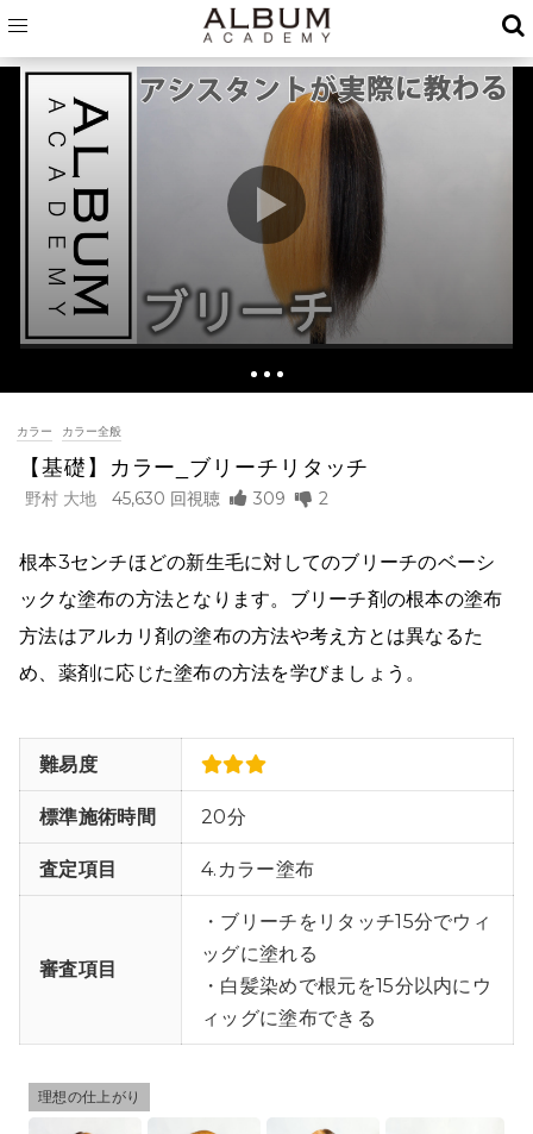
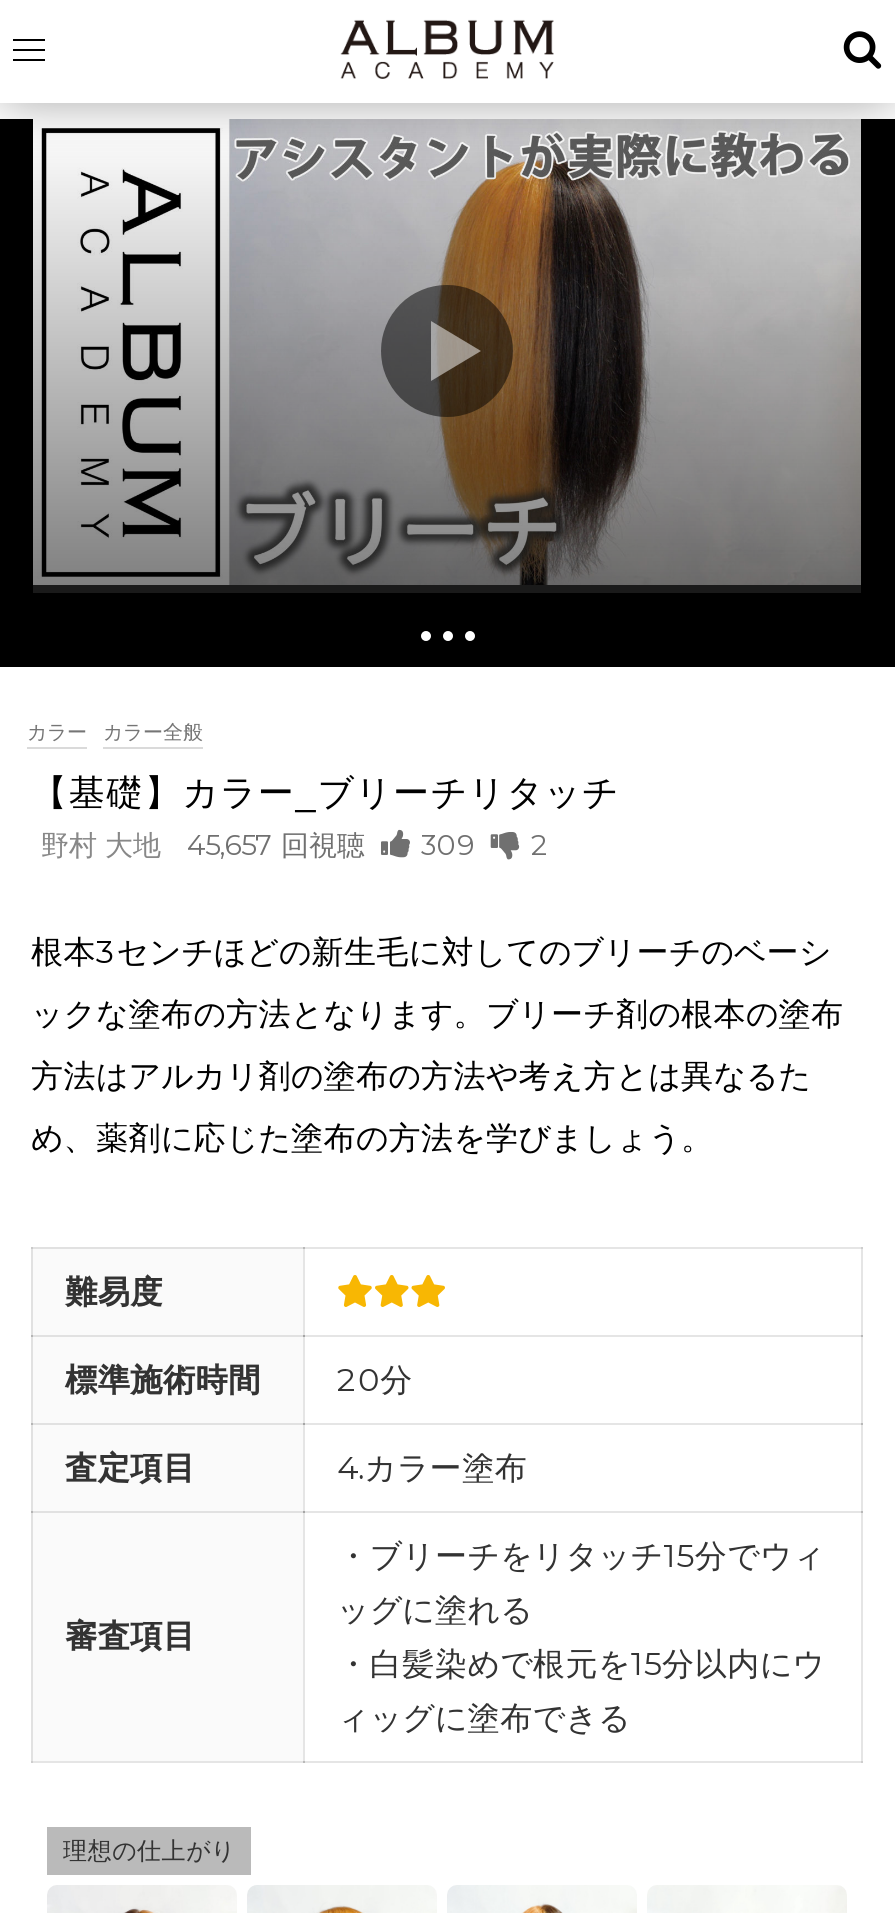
- 45,630
+ 45,657
